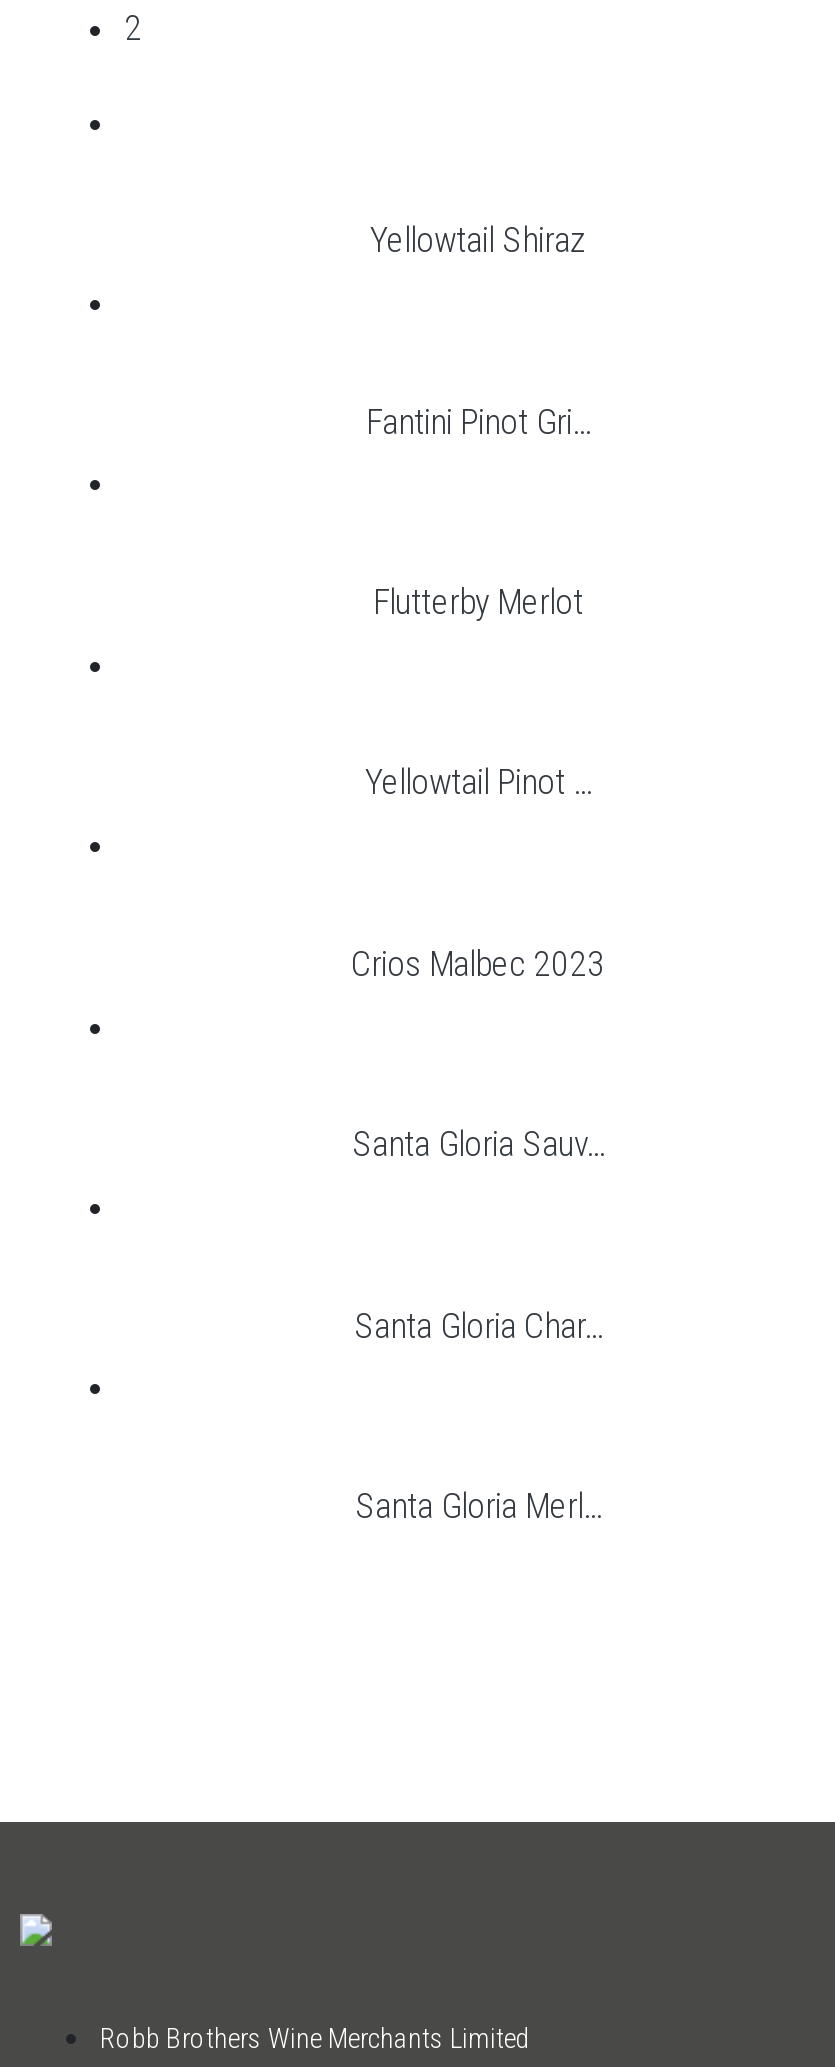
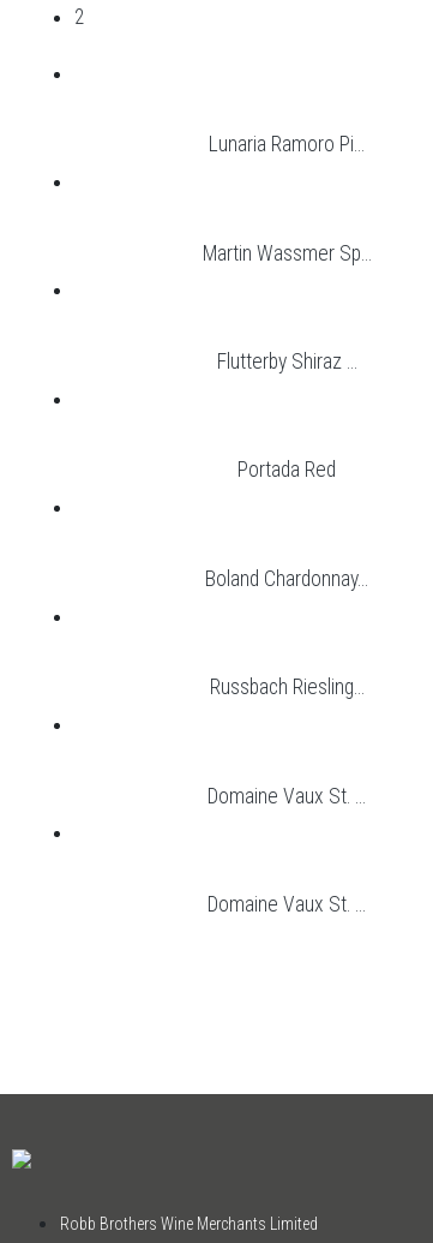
- Yellowtail Shiraz
+ Lunaria Ramoro Pi...

- Fantini Pinot Gri...
+ Martin Wassmer Sp...

- Flutterby Merlot
+ Flutterby Shiraz ...

- Yellowtail Pinot ...
+ Portada Red

- Crios Malbec 2023
+ Boland Chardonnay...

- Santa Gloria Sauv...
+ Russbach Riesling...

- Santa Gloria Char...
+ Domaine Vaux St. ...

- Santa Gloria Merl...
+ Domaine Vaux St. ...
